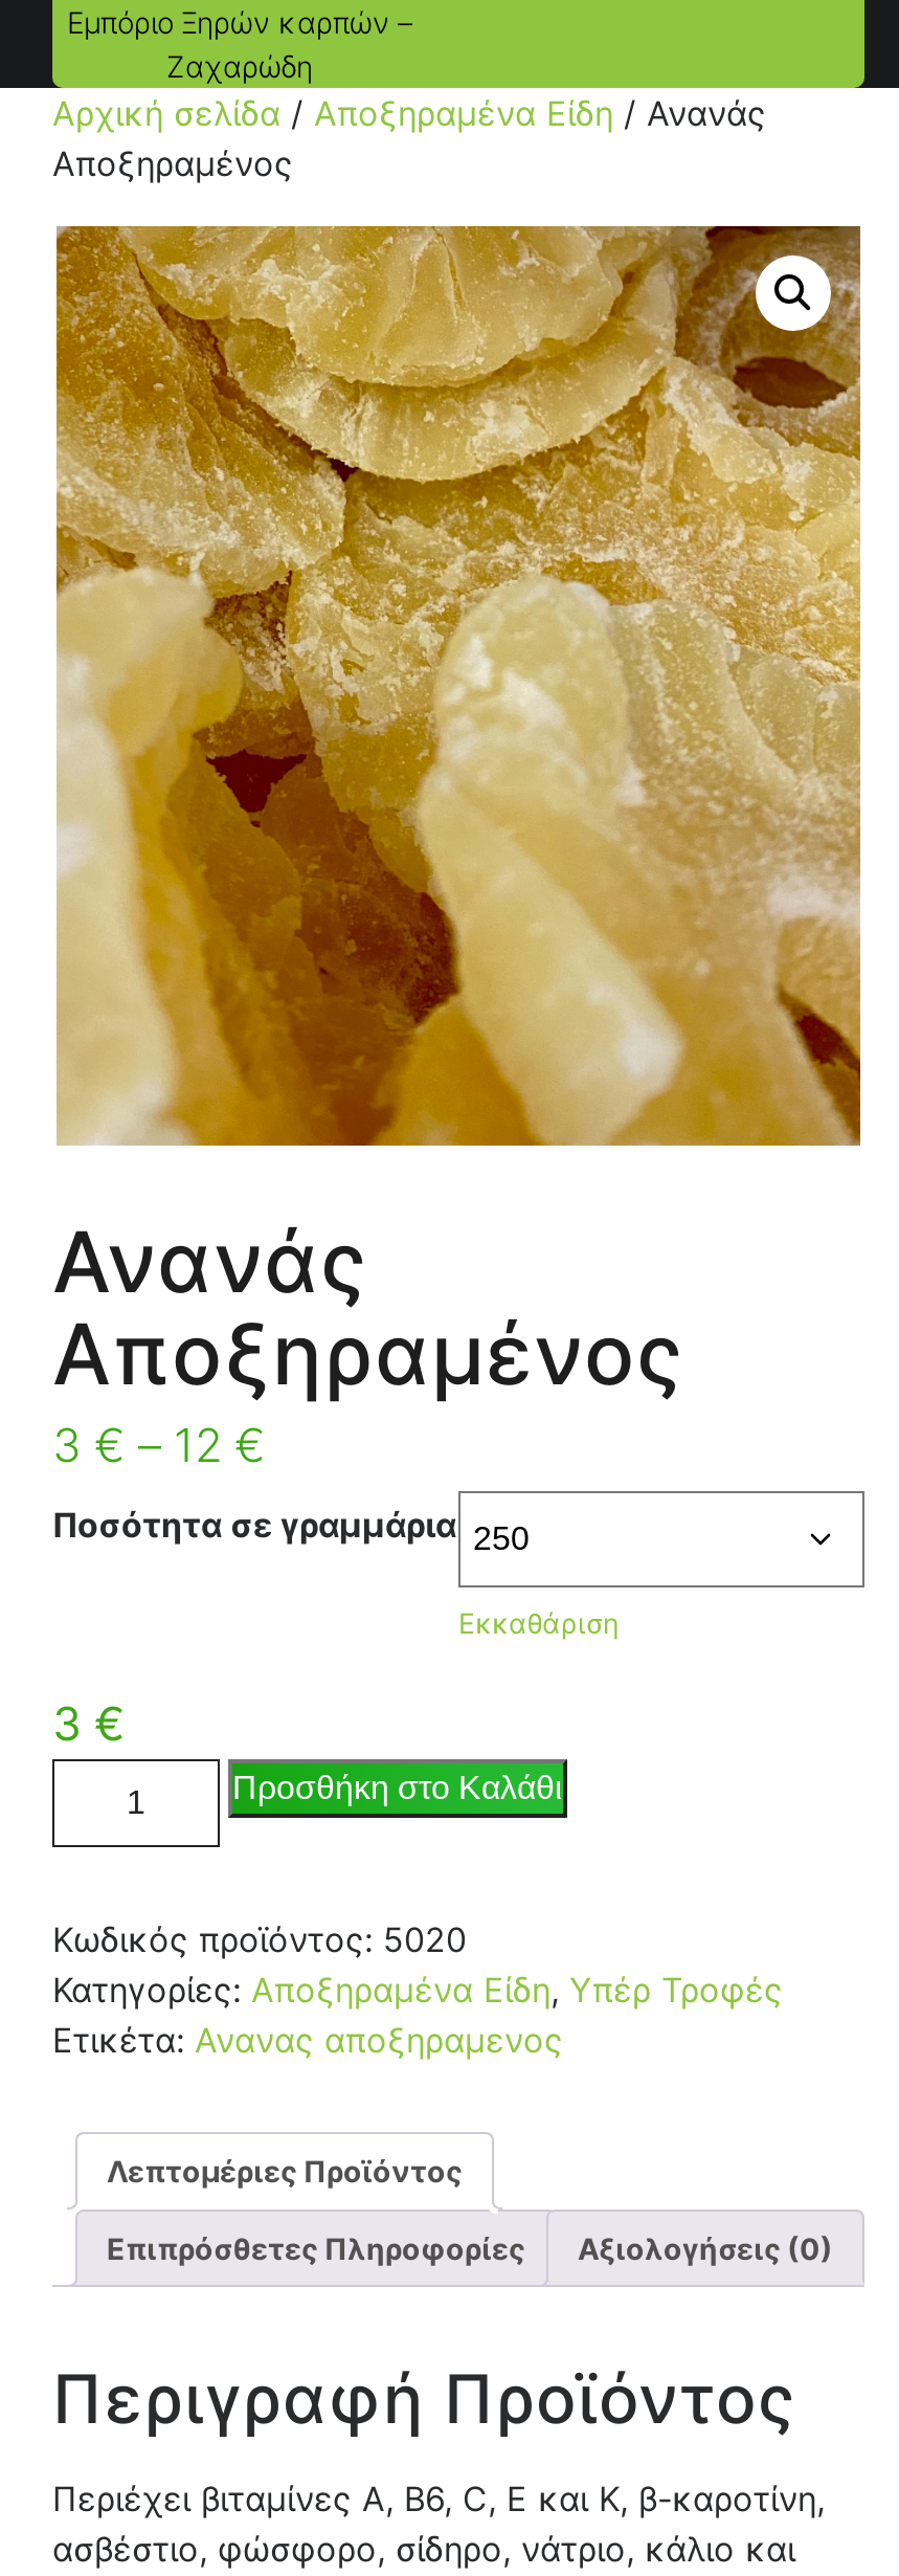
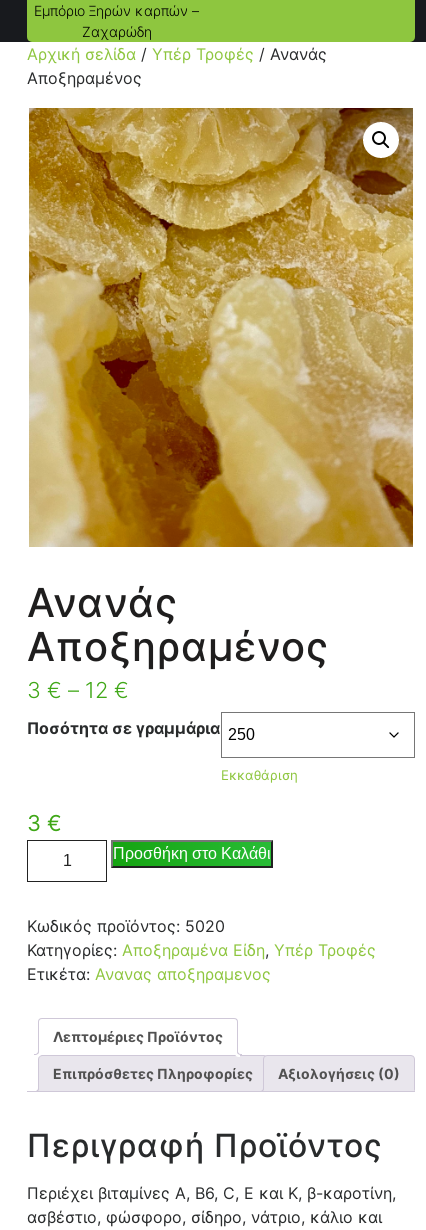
- Αρχική σελίδα / Αποξηραμένα Είδη / Ανανάς
+ Αρχική σελίδα / Υπέρ Τροφές / Ανανάς
